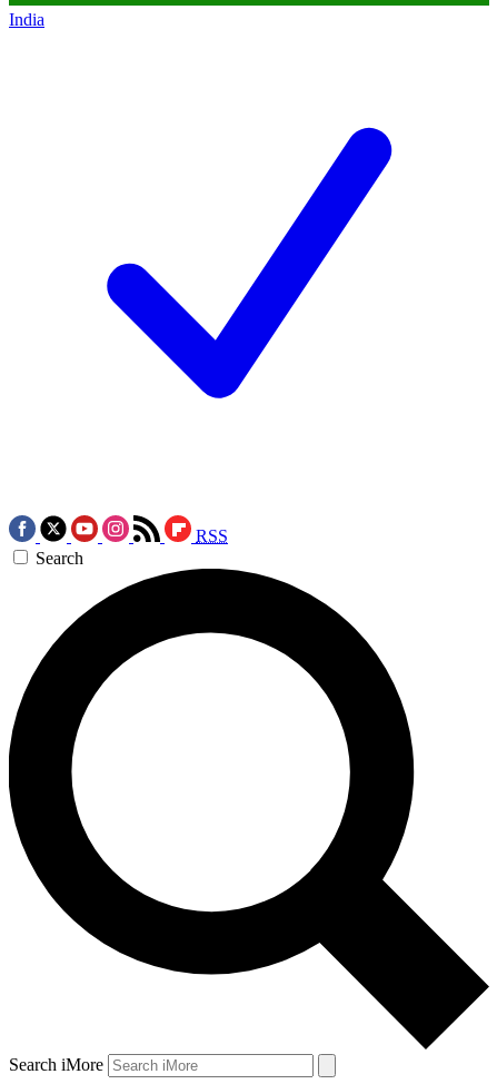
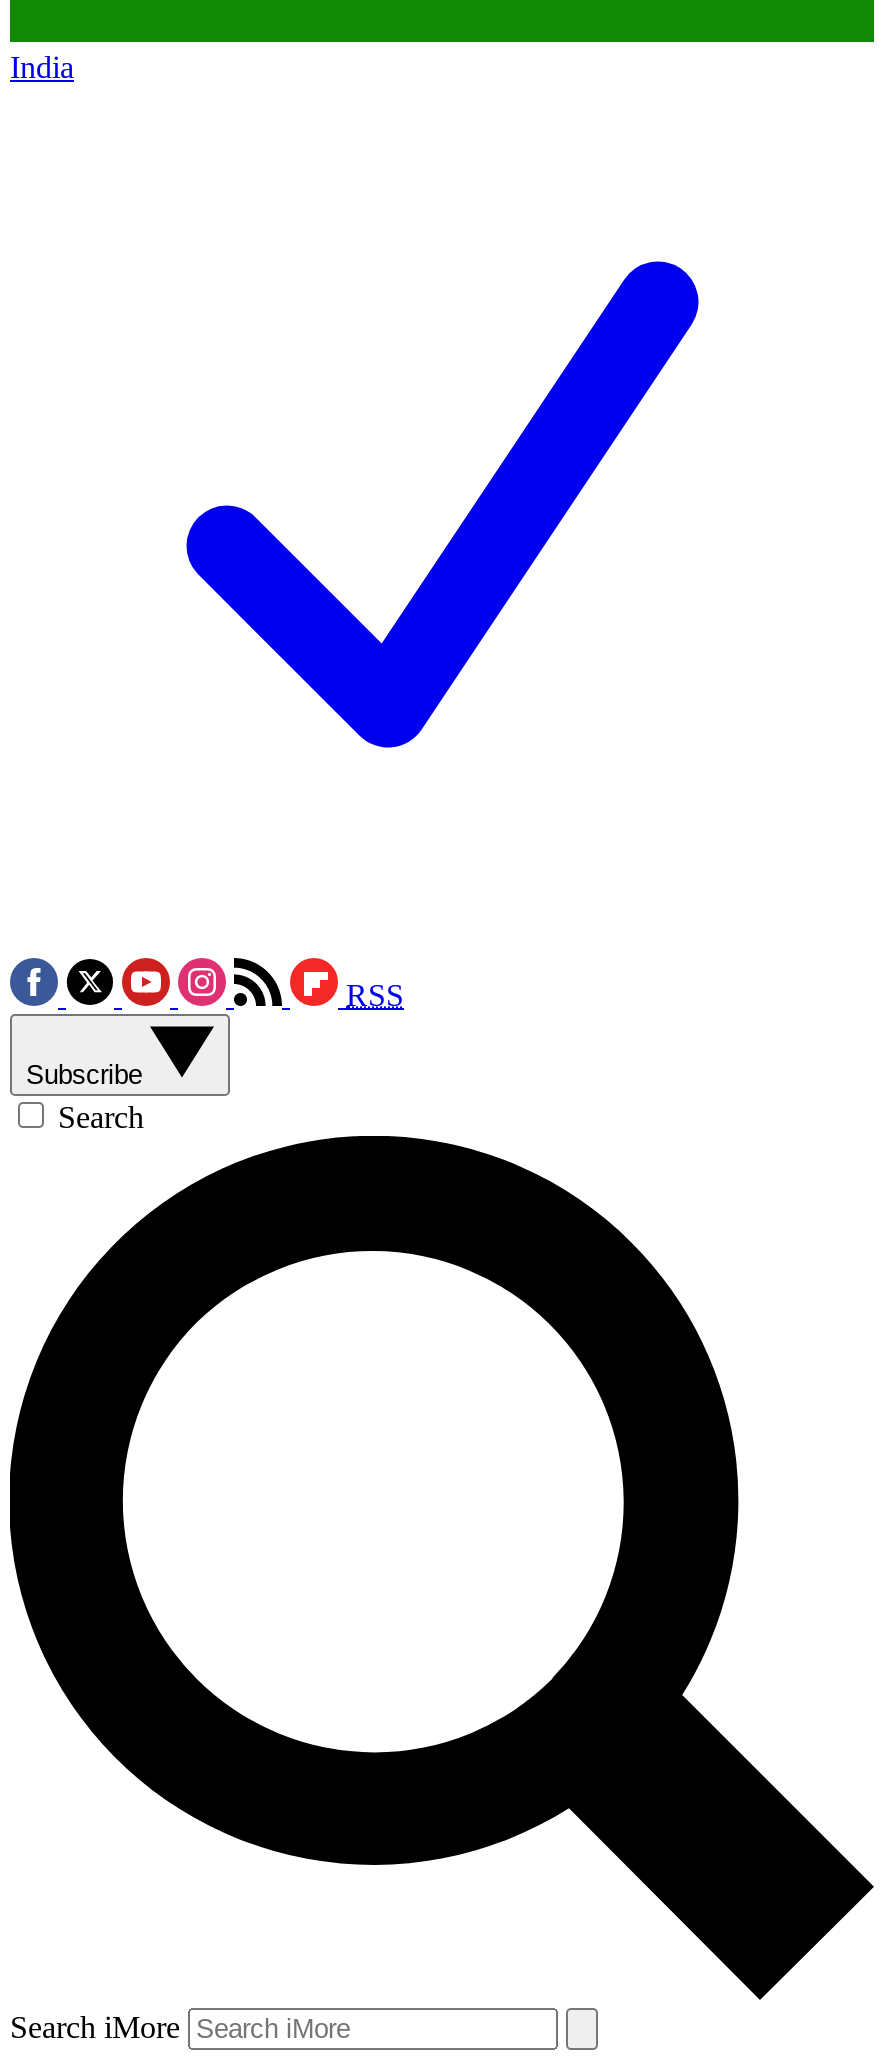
+ Subscribe
